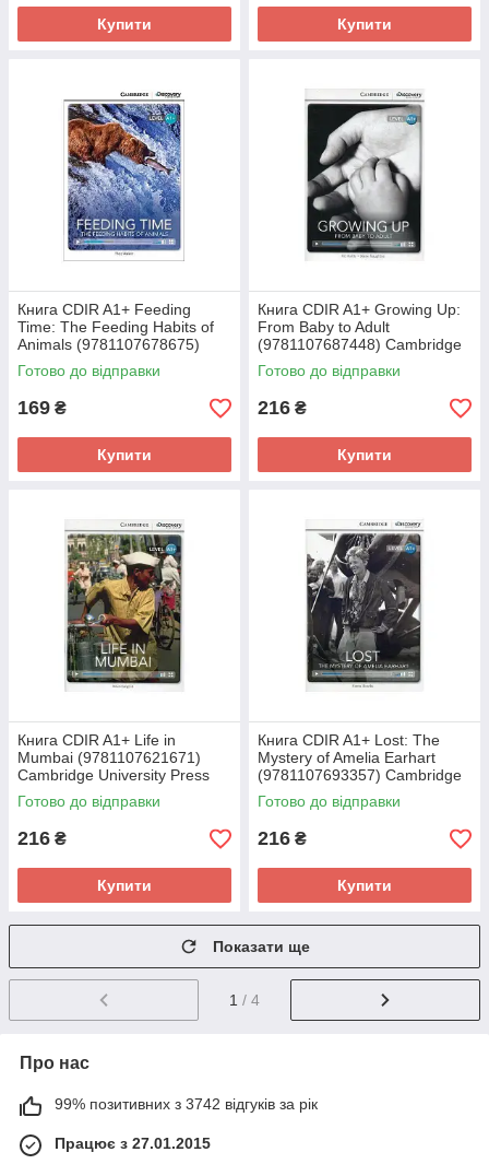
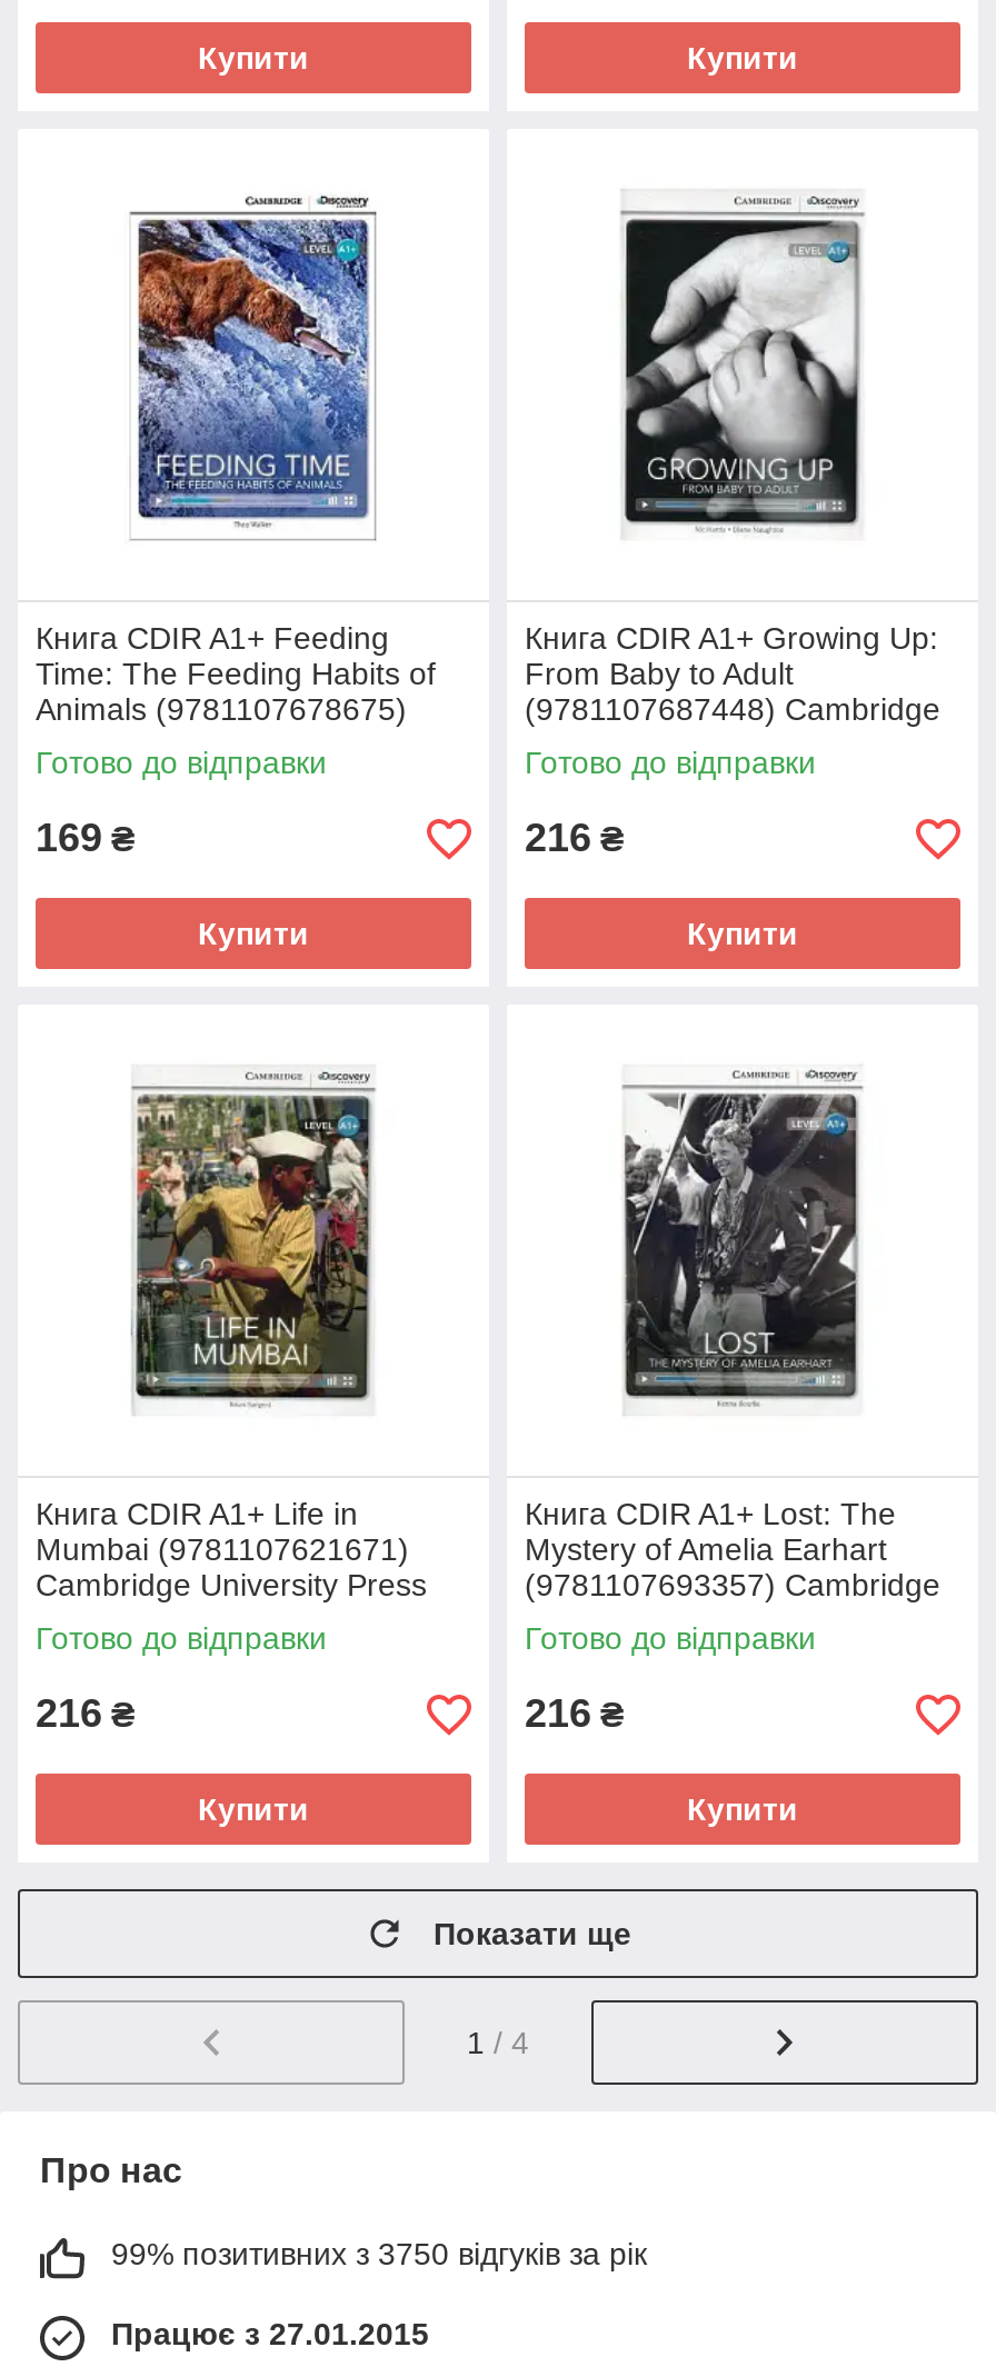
- 99% позитивних з 3742 відгуків за рік
+ 99% позитивних з 3750 відгуків за рік
